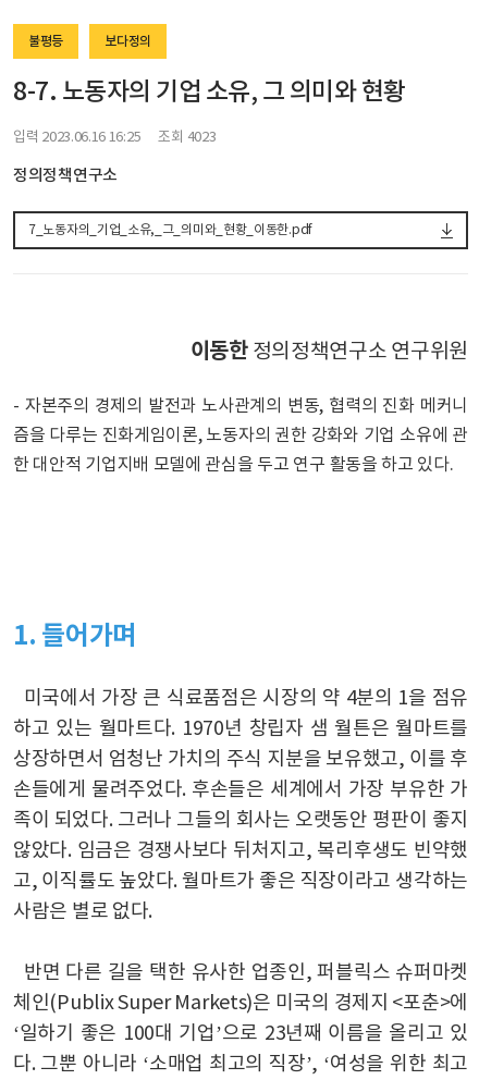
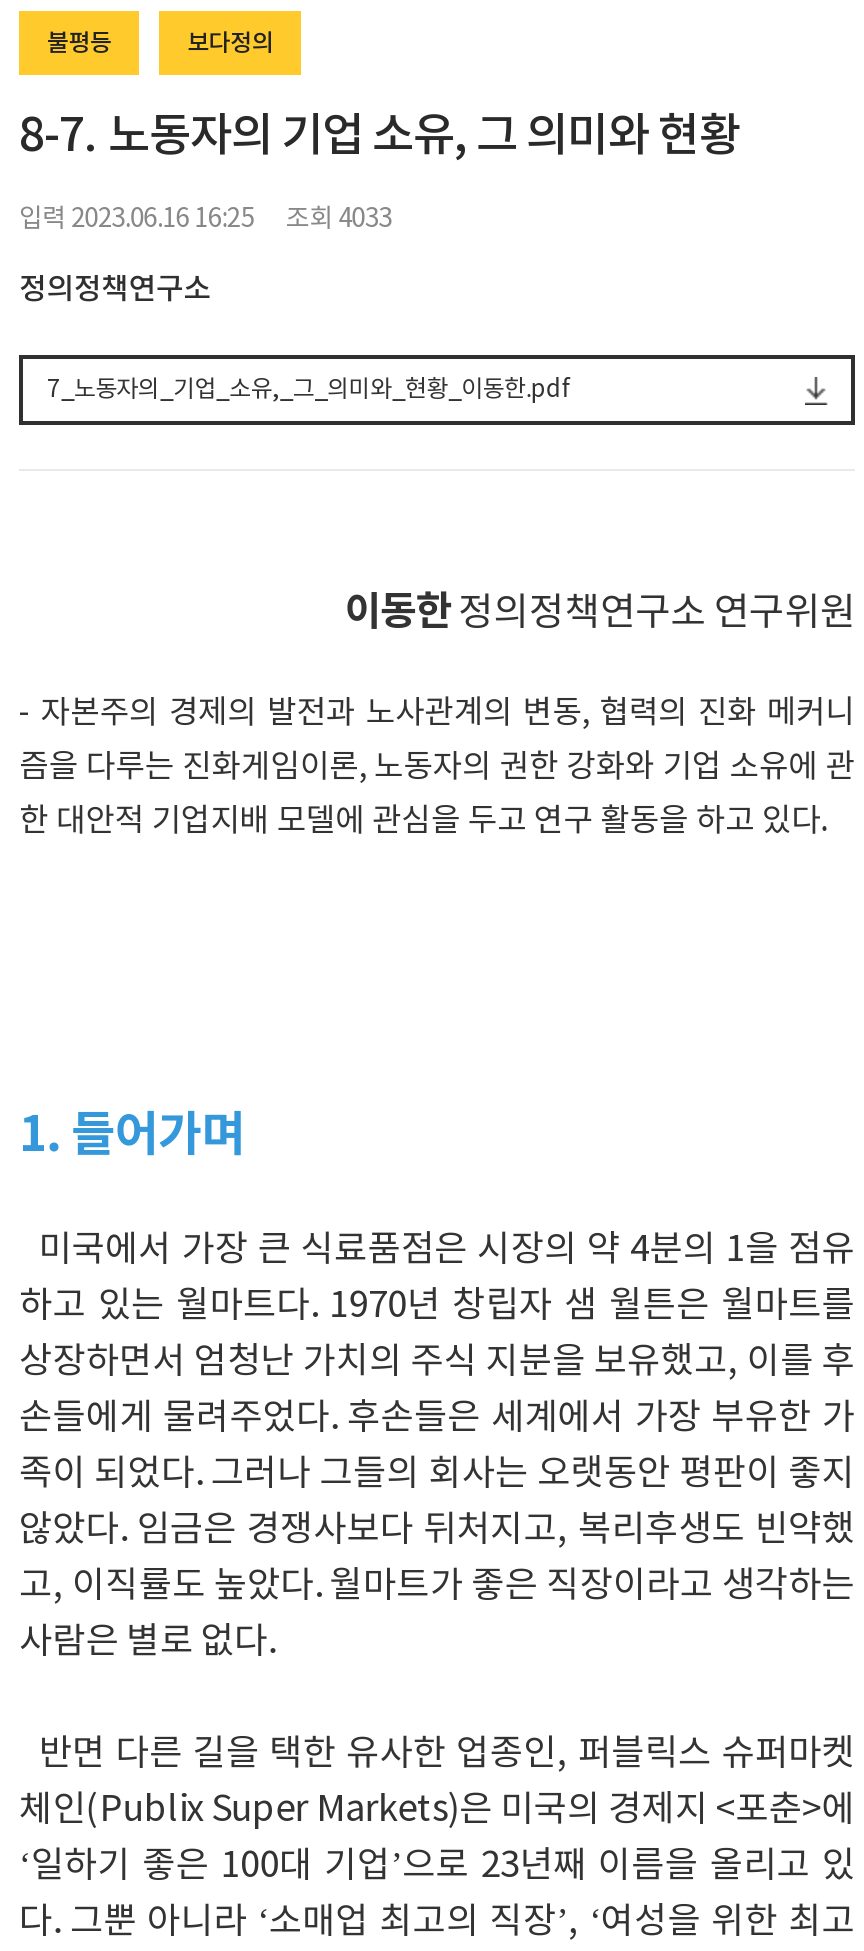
- 입력 2023.06.16 16:25 조회 4023
+ 입력 2023.06.16 16:25 조회 4033
